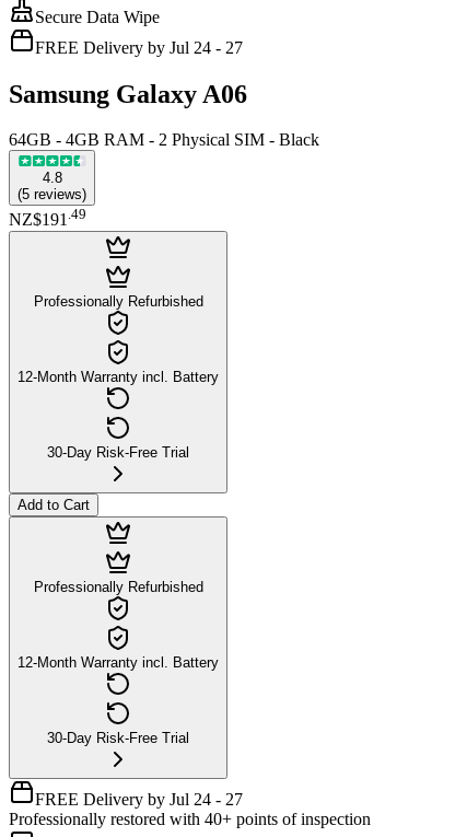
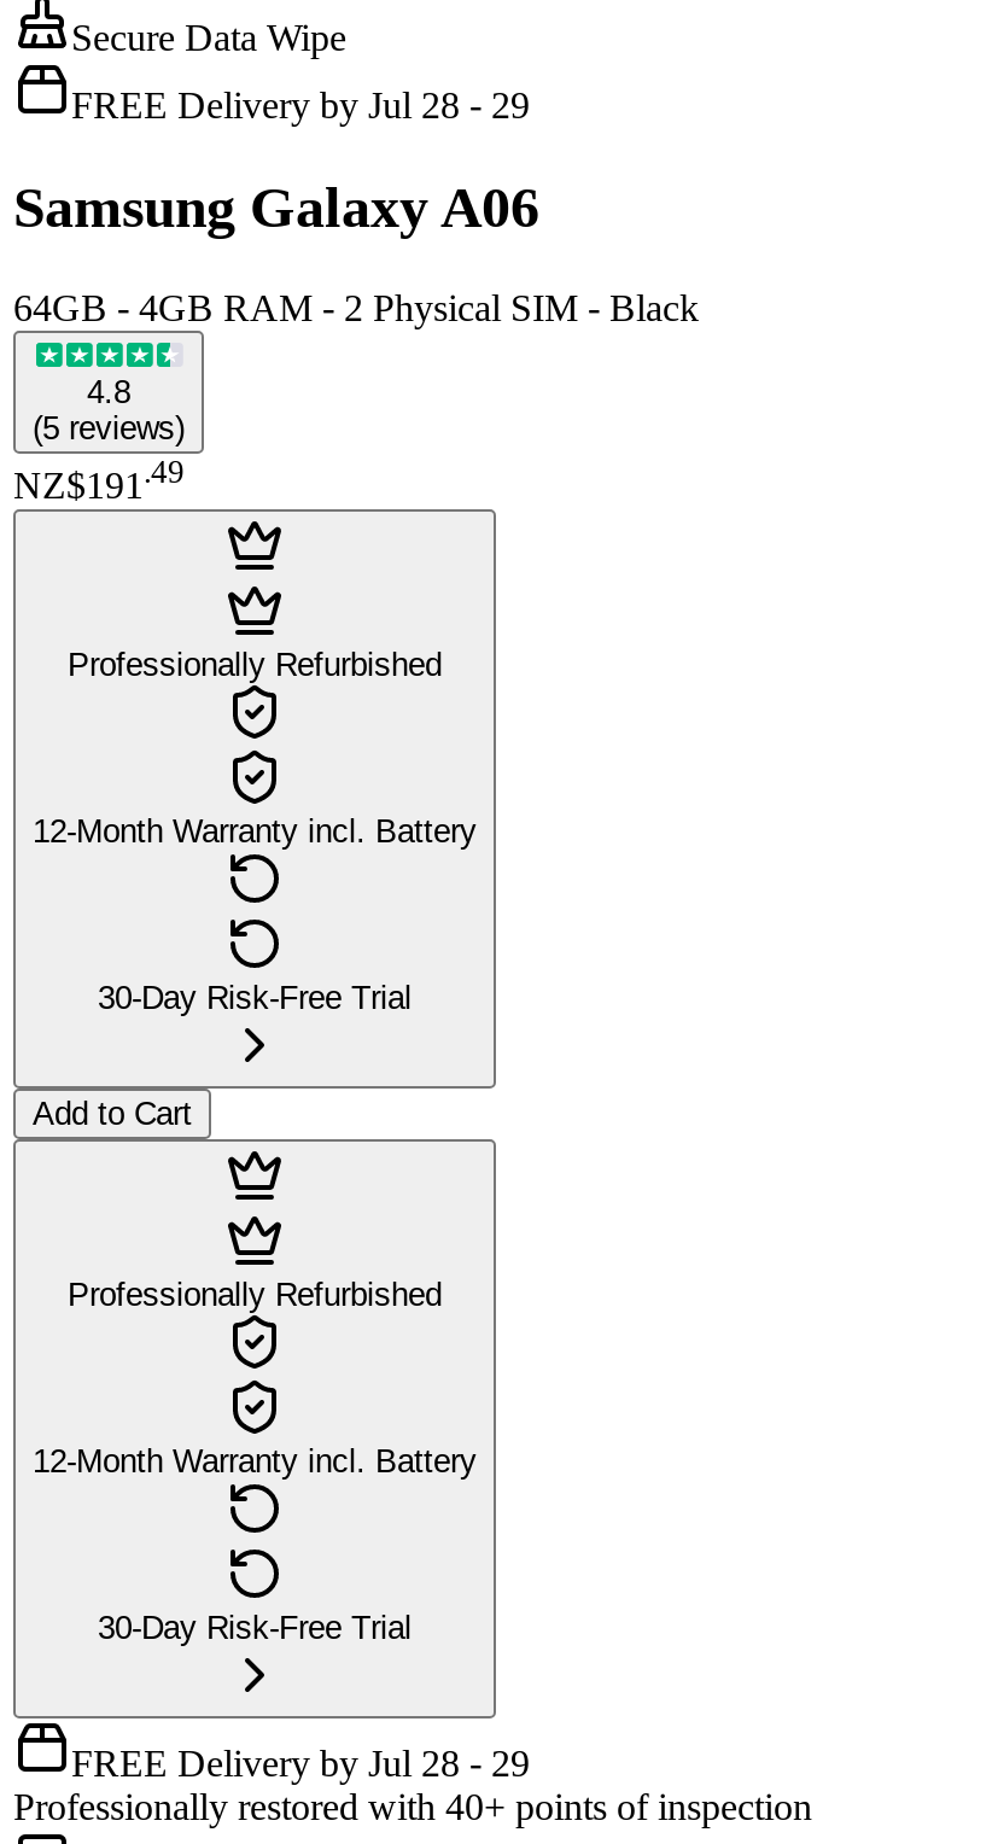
- FREE Delivery by Jul 24 - 27
+ FREE Delivery by Jul 28 - 29

- FREE Delivery by Jul 24 - 27
+ FREE Delivery by Jul 28 - 29
